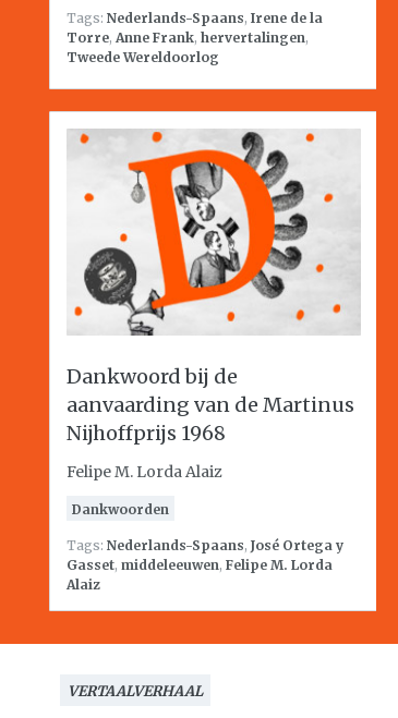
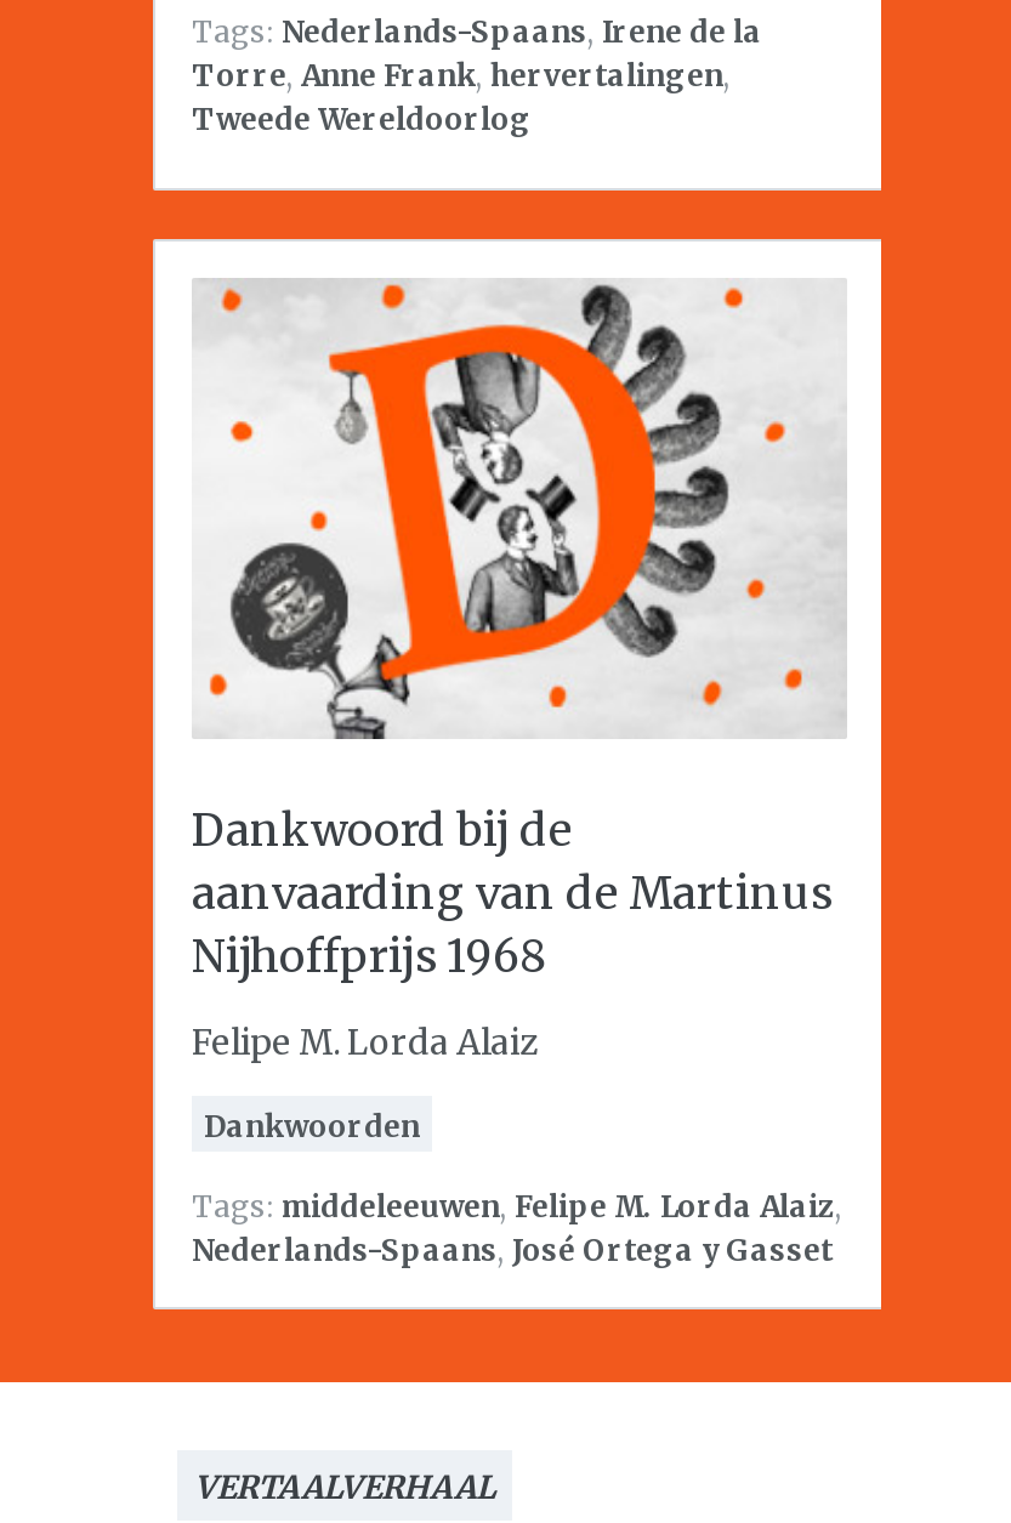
- Tags: Nederlands-Spaans, José Ortega y
- Gasset, middeleeuwen, Felipe M. Lorda
- Alaiz
+ Tags: middeleeuwen, Felipe M. Lorda Alaiz,
+ Nederlands-Spaans, José Ortega y Gasset
